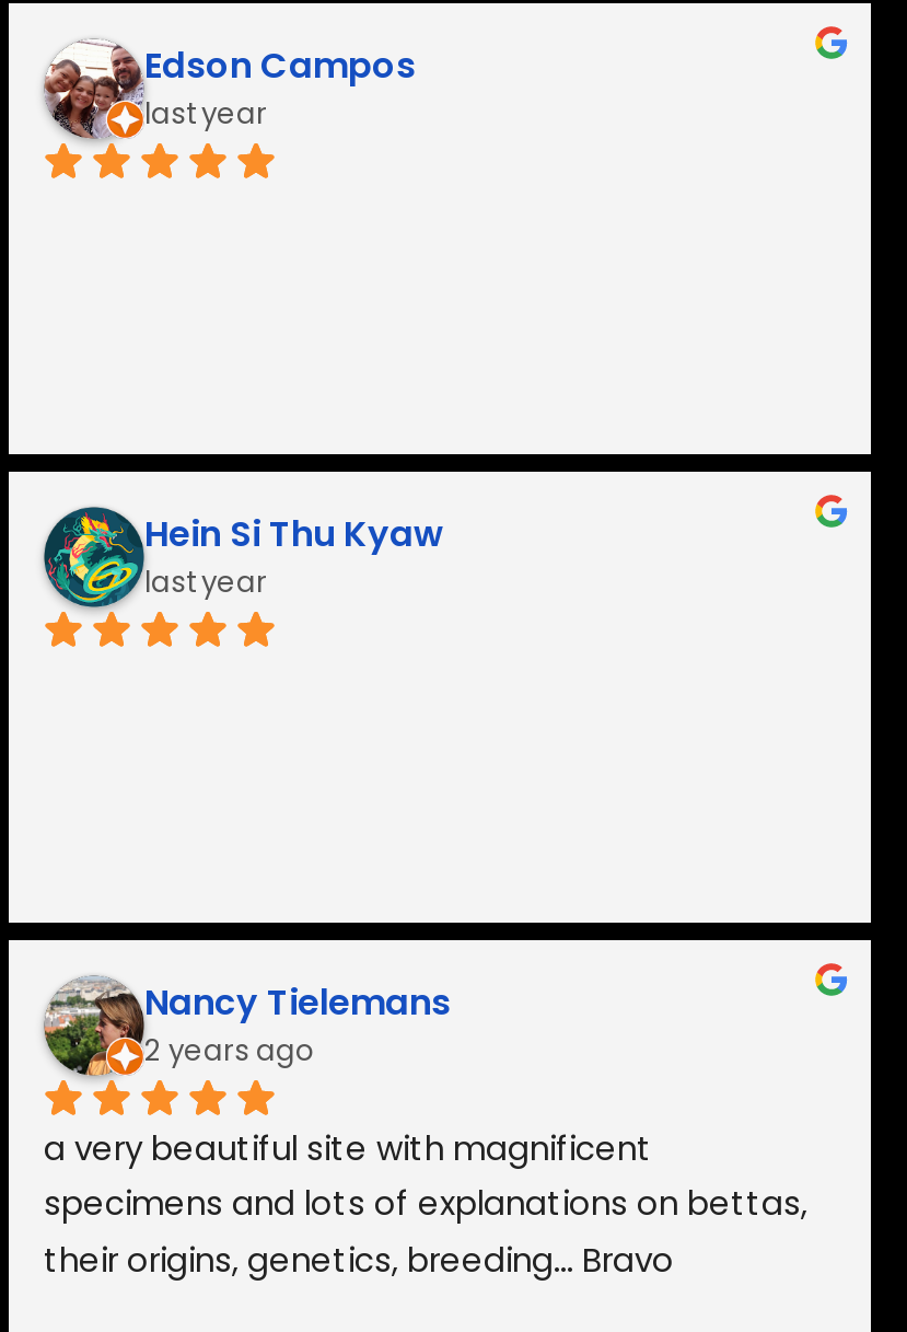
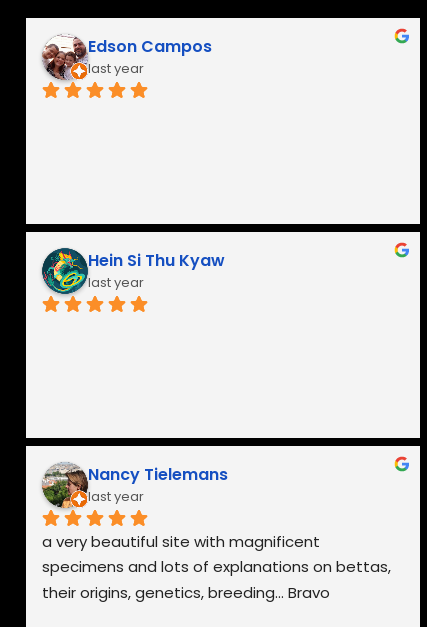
- 2 years ago
+ last year
